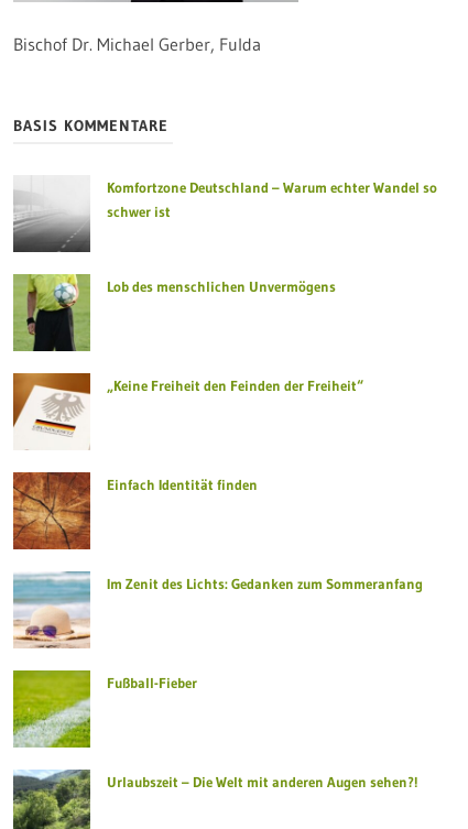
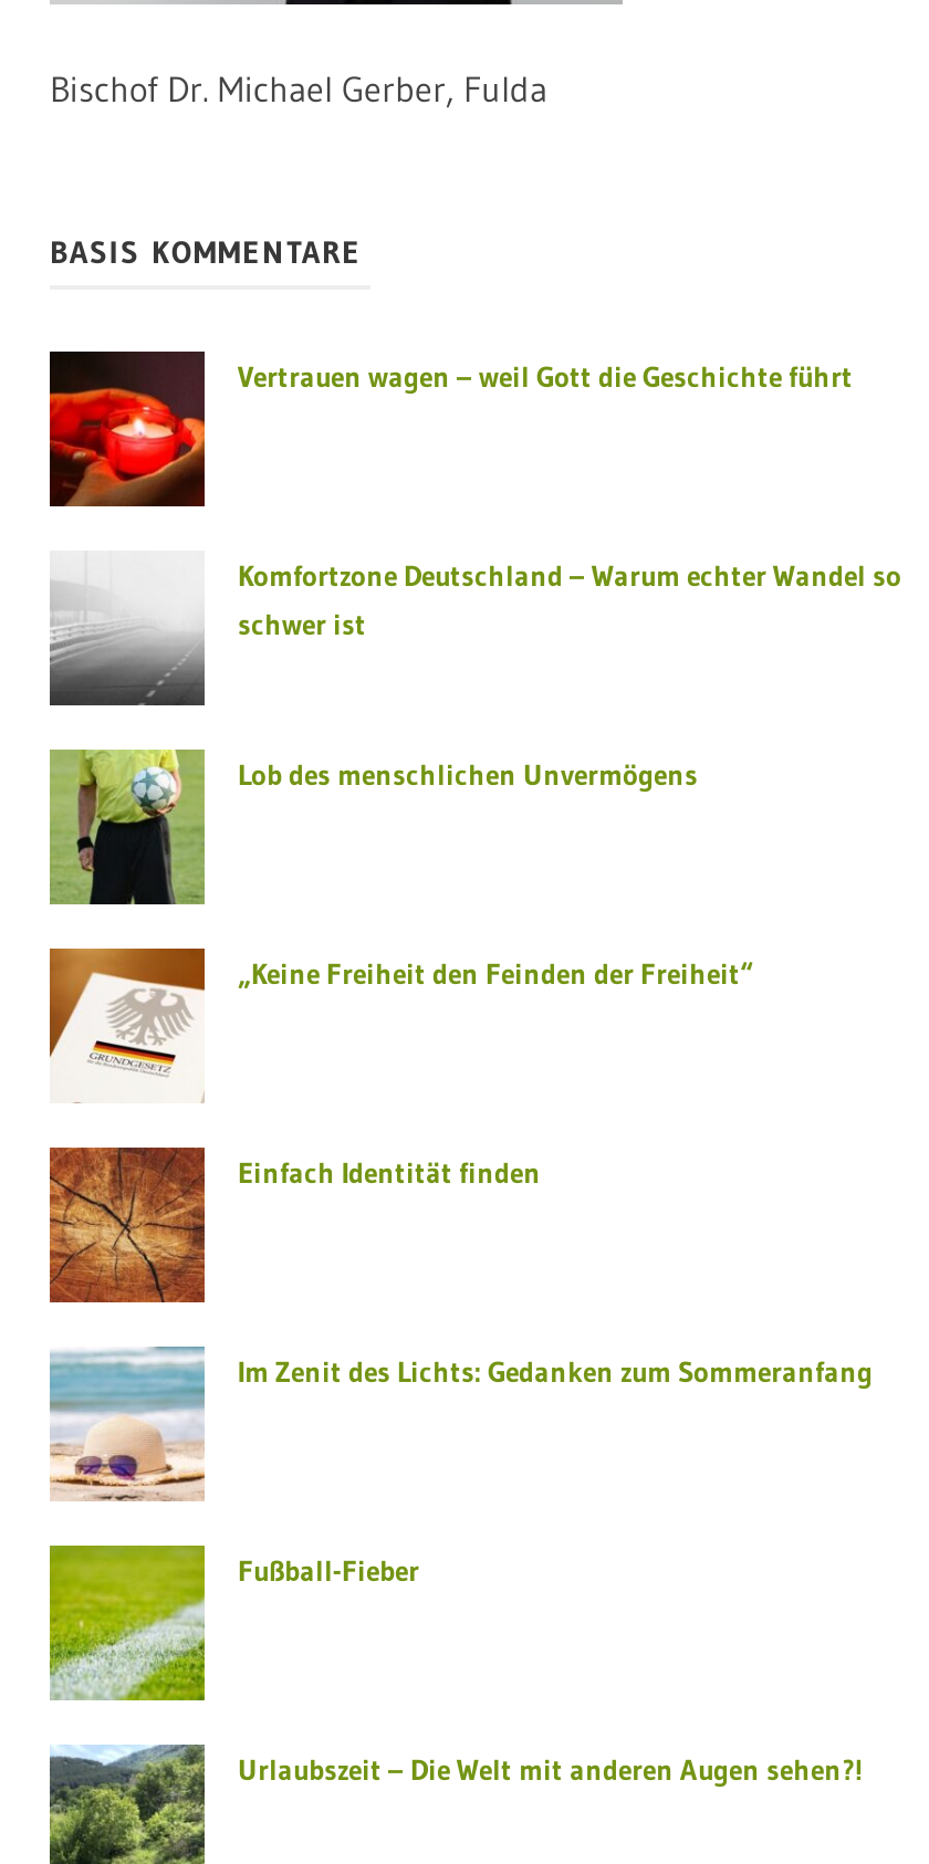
+ [image]
+ Vertrauen wagen – weil Gott die Geschichte führt
